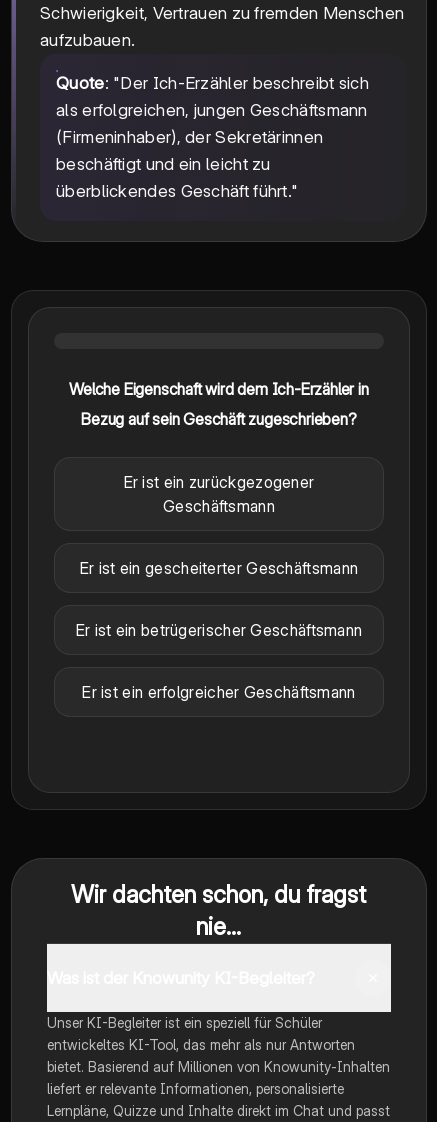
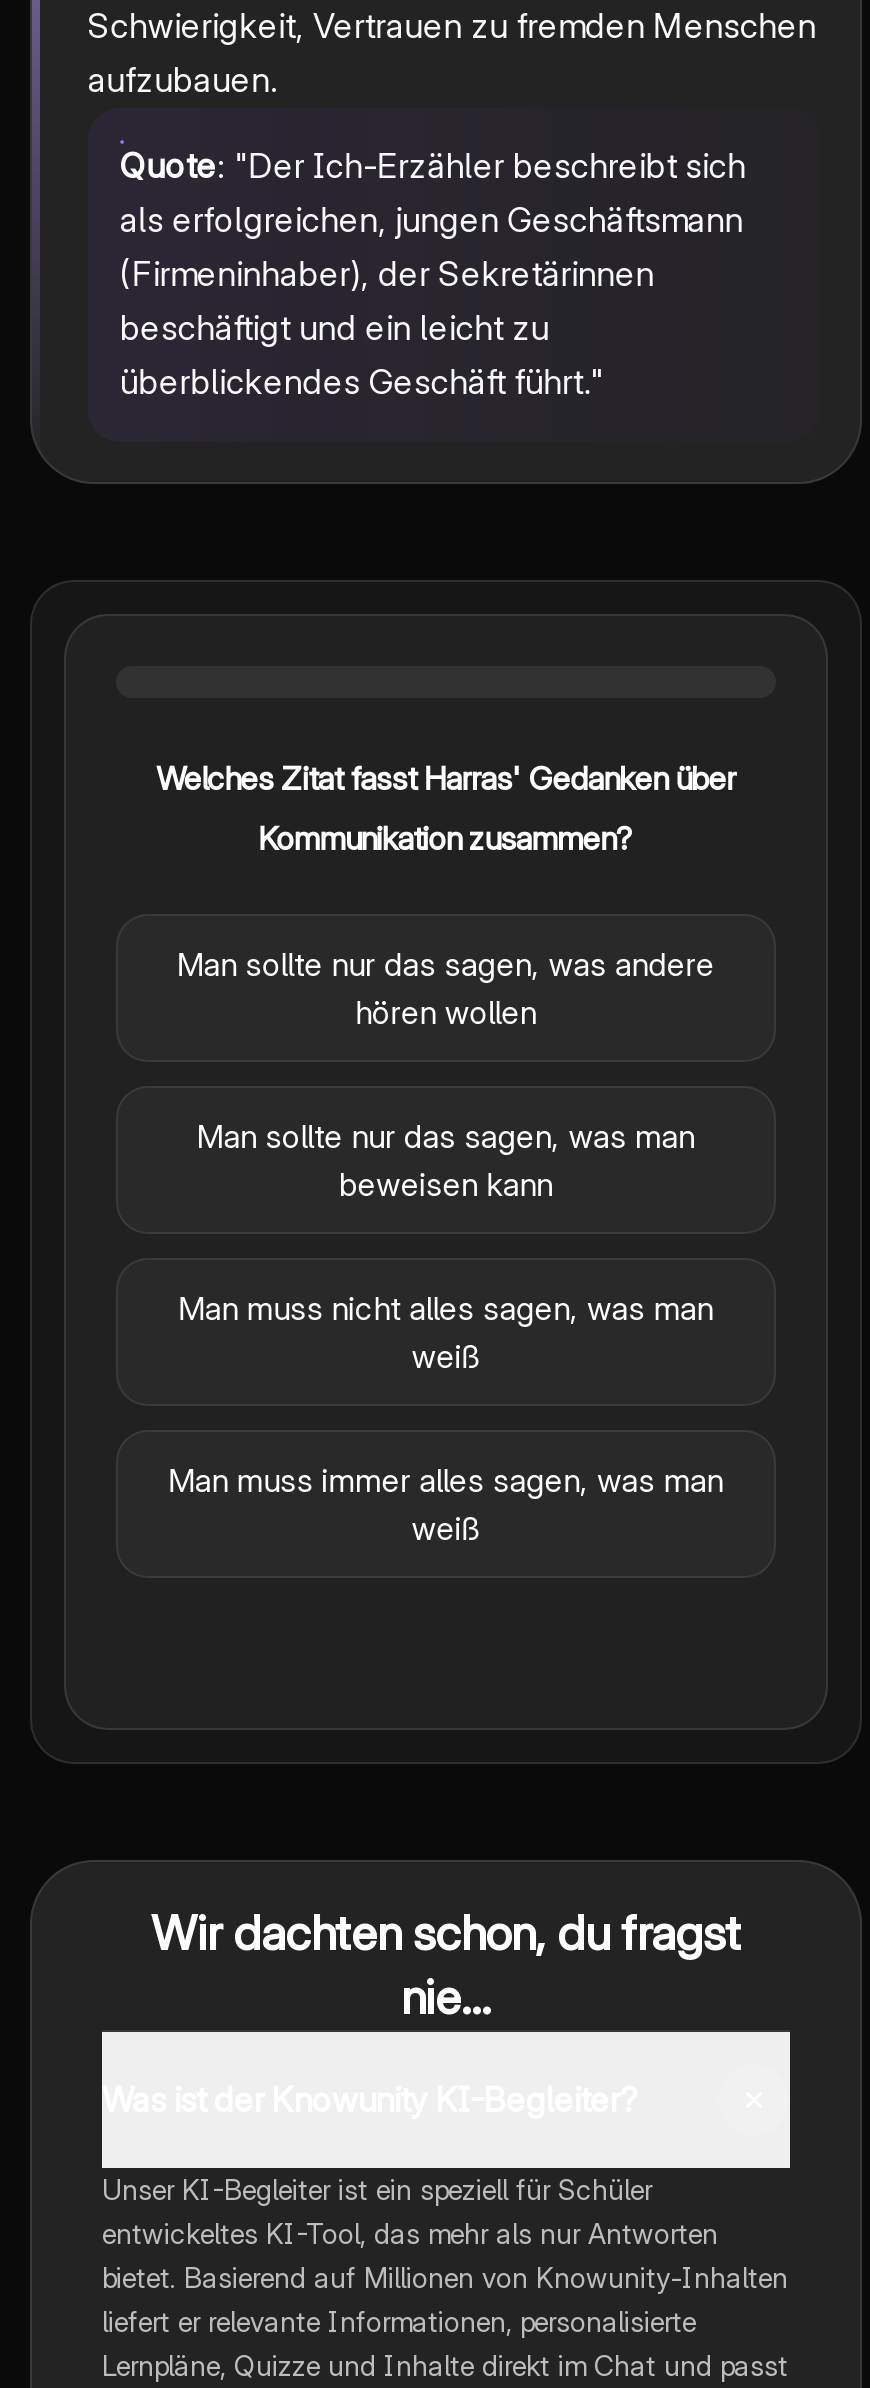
- Welche Eigenschaft wird dem Ich-Erzähler in
+ Welches Zitat fasst Harras' Gedanken über

- Bezug auf sein Geschäft zugeschrieben?
+ Kommunikation zusammen?

- Er ist ein zurückgezogener
- Geschäftsmann
+ Man sollte nur das sagen, was andere
+ hören wollen

- Er ist ein gescheiterter Geschäftsmann
+ Man sollte nur das sagen, was man
+ beweisen kann

- Er ist ein betrügerischer Geschäftsmann
+ Man muss nicht alles sagen, was man
+ weiß

- Er ist ein erfolgreicher Geschäftsmann
+ Man muss immer alles sagen, was man
+ weiß
